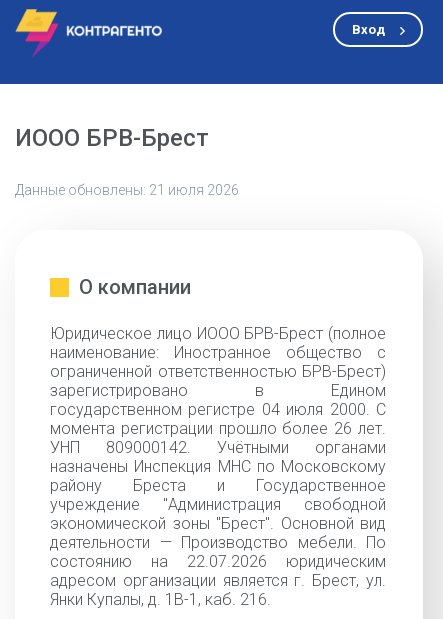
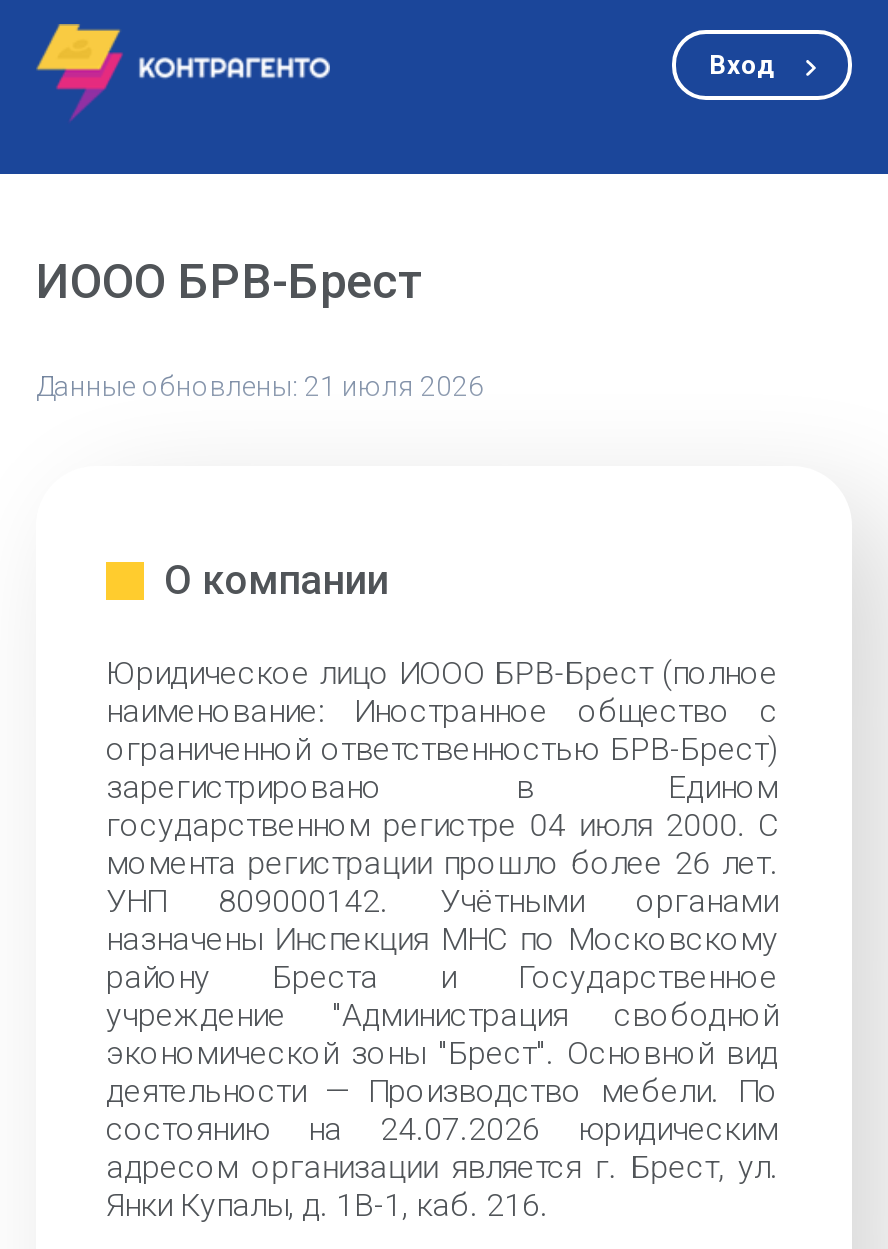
- состоянию на 22.07.2026 юридическим
+ состоянию на 24.07.2026 юридическим
